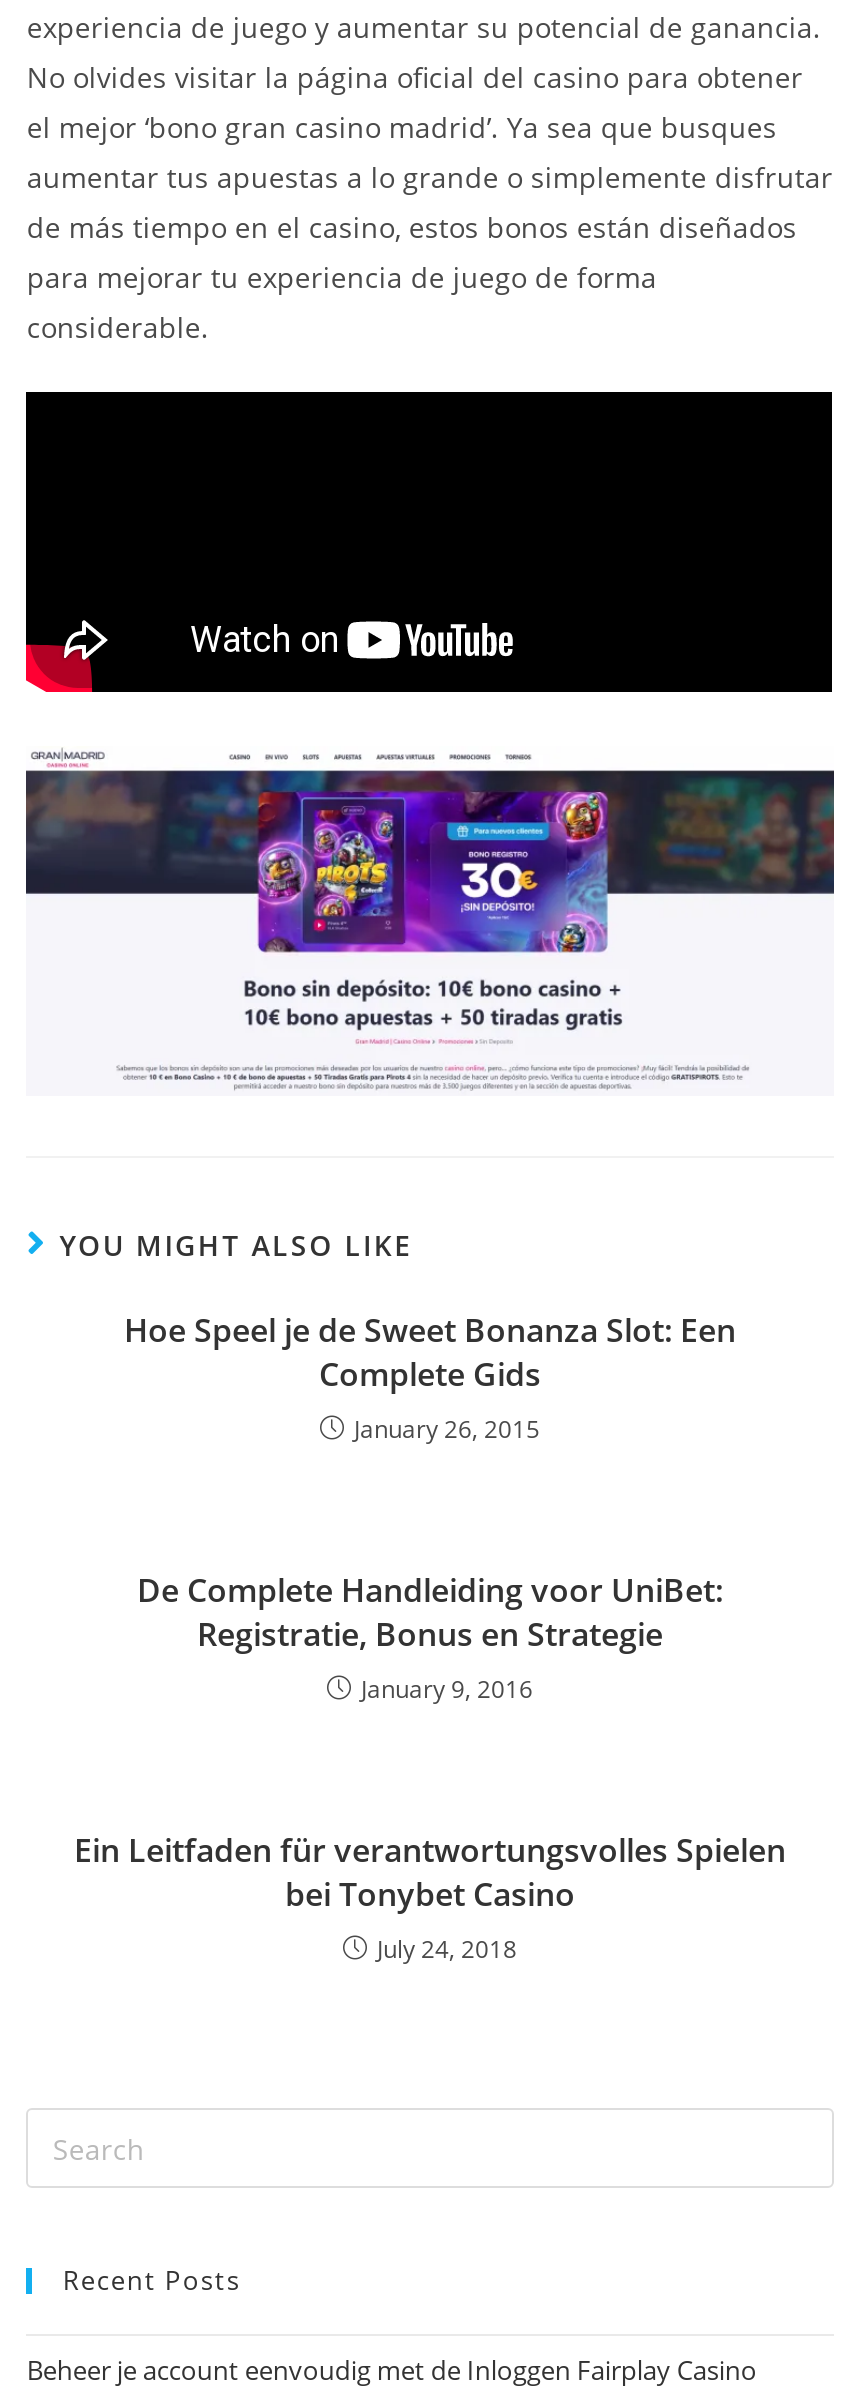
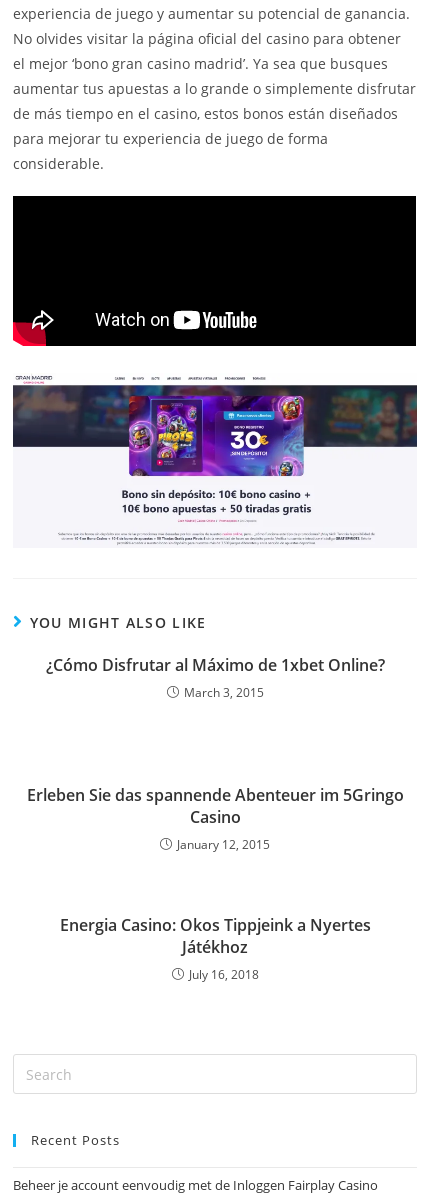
- Hoe Speel je de Sweet Bonanza Slot: Een
- Complete Gids
- January 26, 2015
+ ¿Cómo Disfrutar al Máximo de 1xbet Online?
+ March 3, 2015

- De Complete Handleiding voor UniBet:
- Registratie, Bonus en Strategie
- January 9, 2016
+ Erleben Sie das spannende Abenteuer im 5Gringo
+ Casino
+ January 12, 2015

- Ein Leitfaden für verantwortungsvolles Spielen
- bei Tonybet Casino
- July 24, 2018
+ Energia Casino: Okos Tippjeink a Nyertes
+ Játékhoz
+ July 16, 2018
